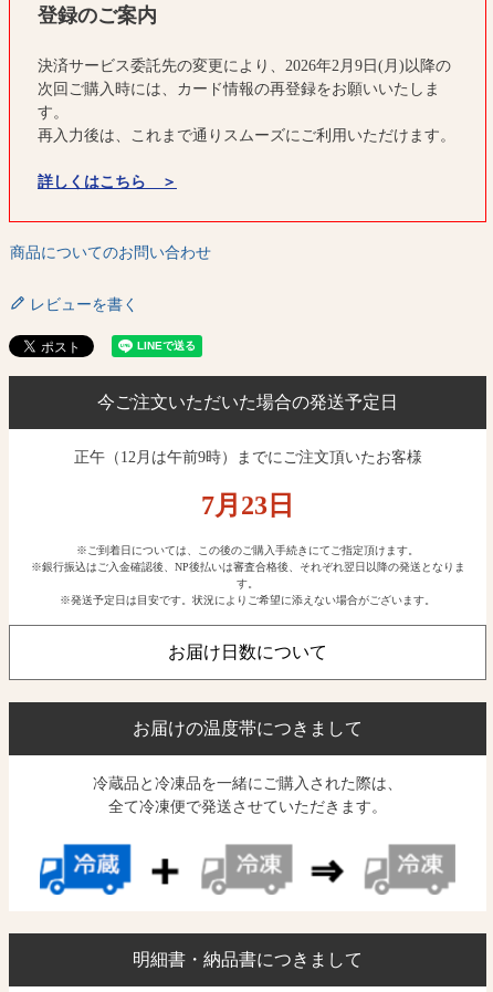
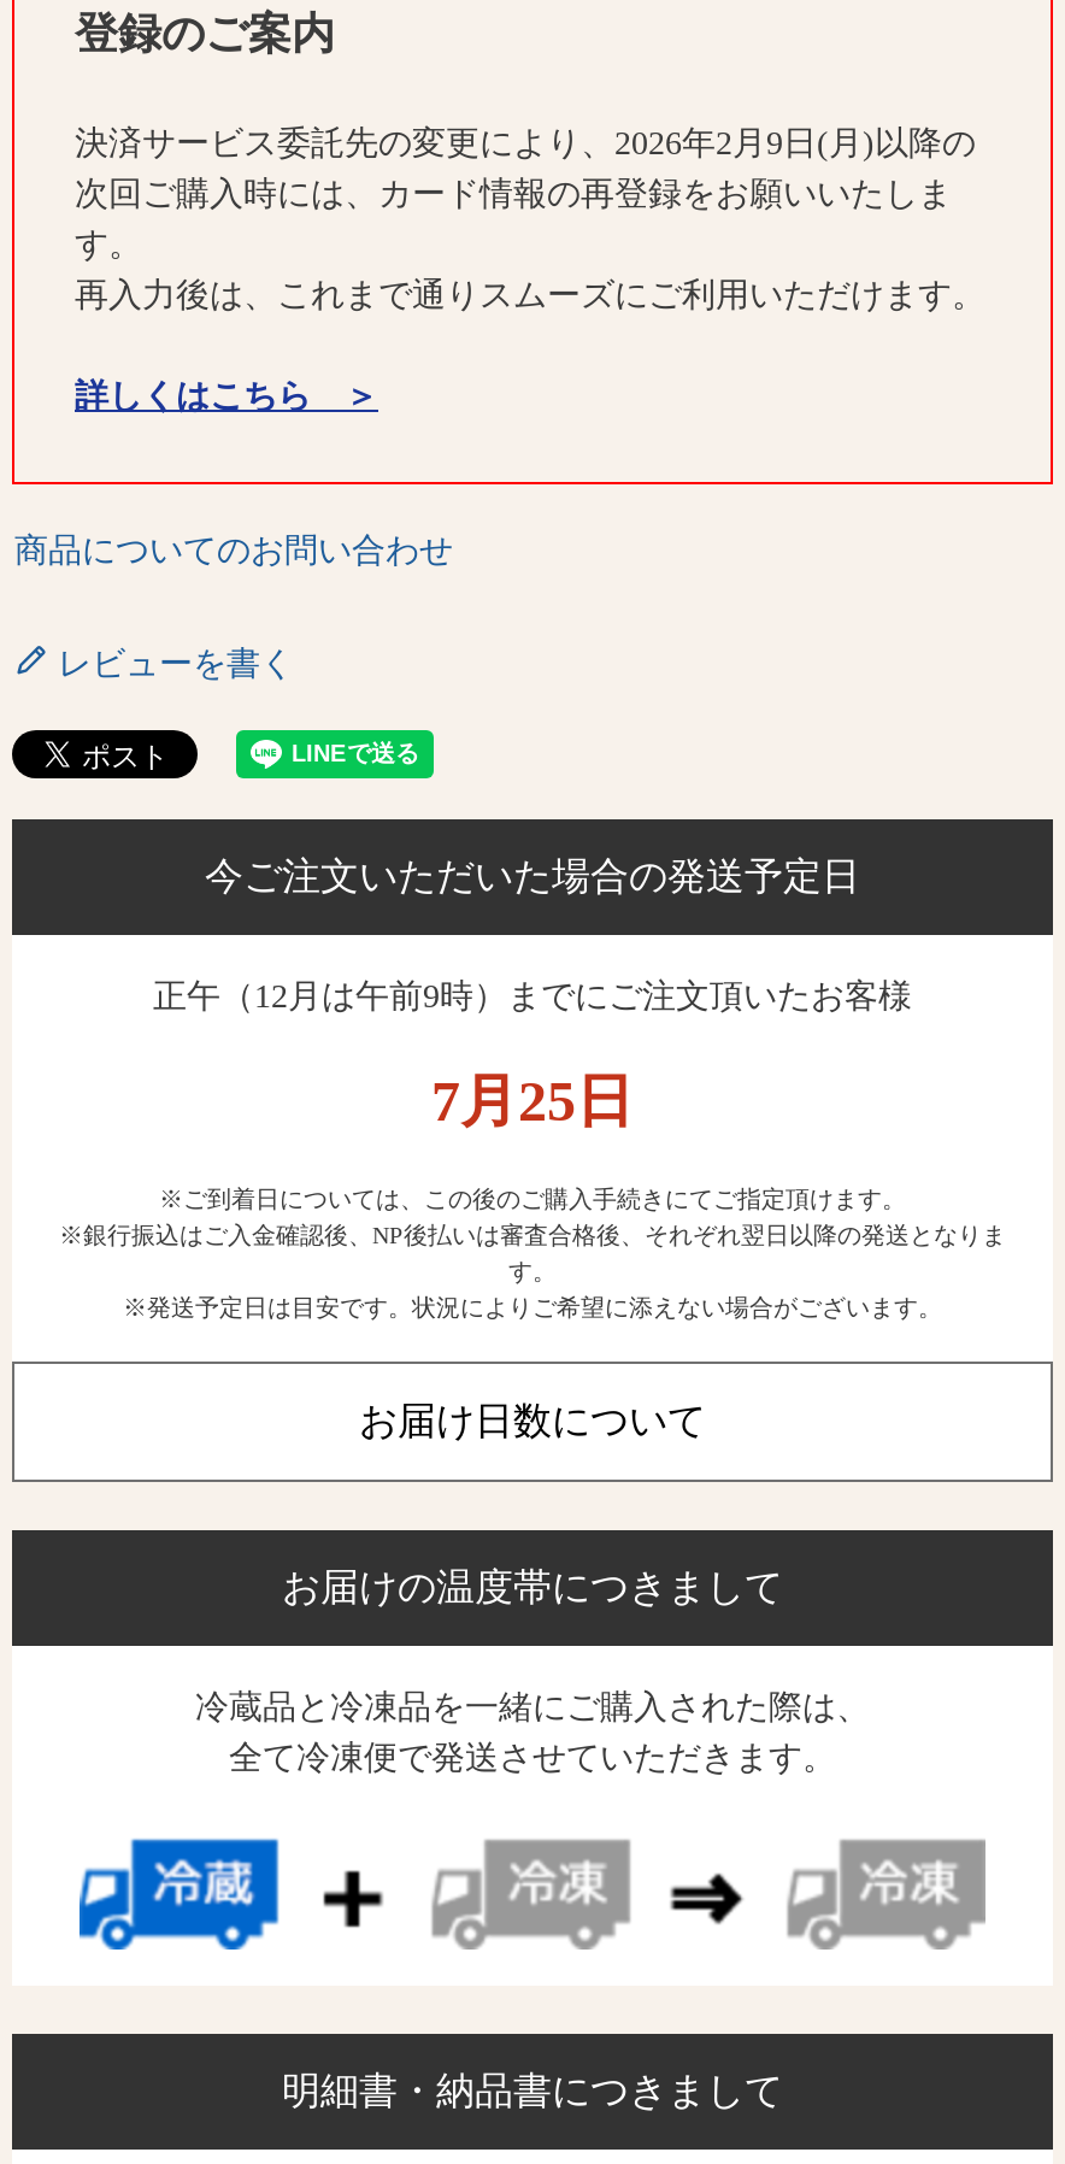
- 7月23日
+ 7月25日
